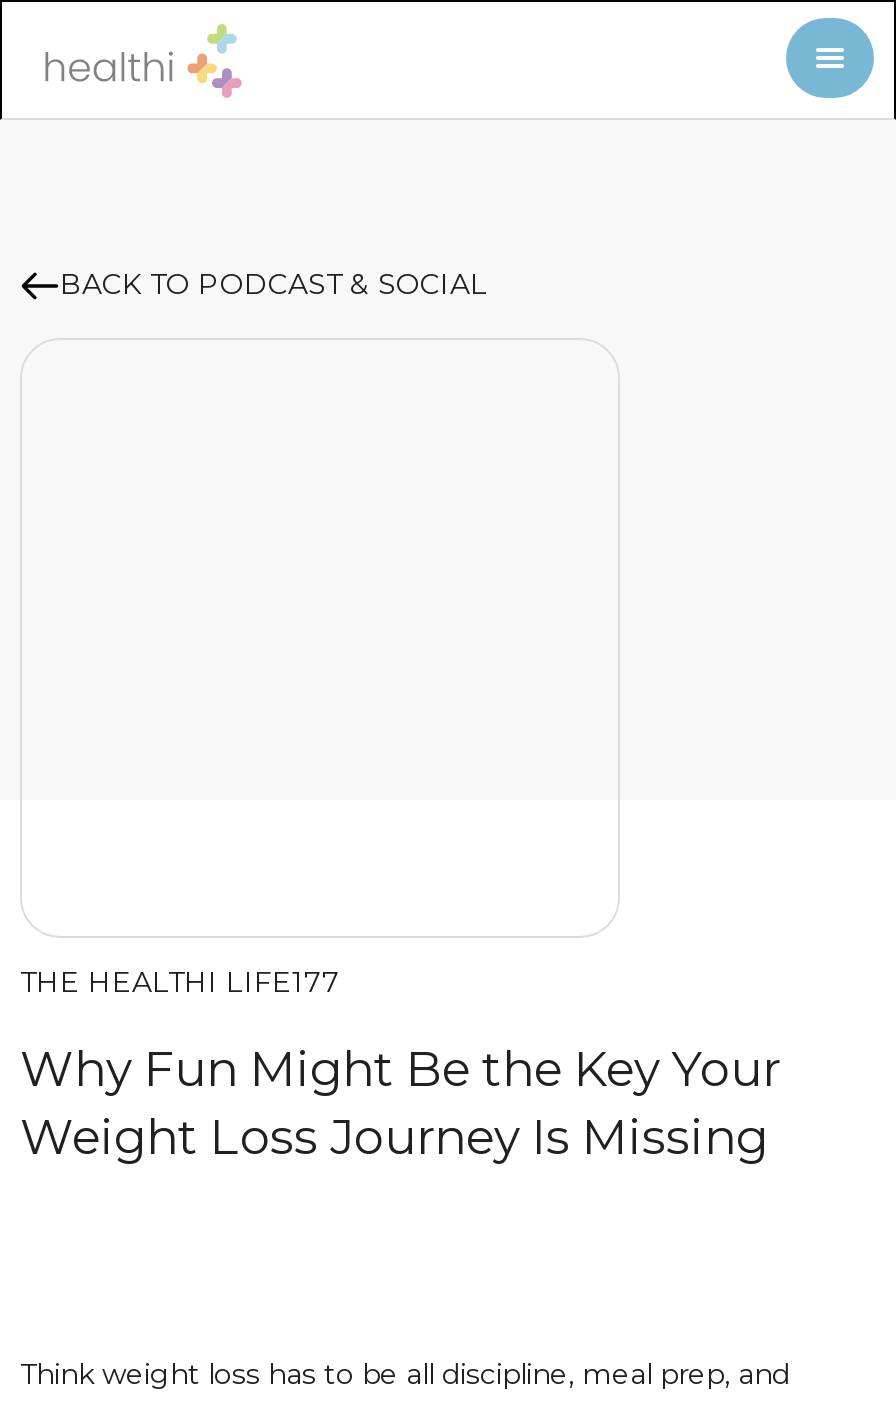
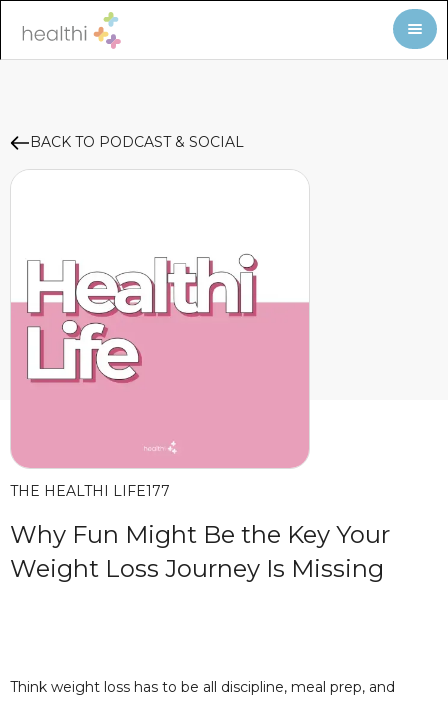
+ [image]
